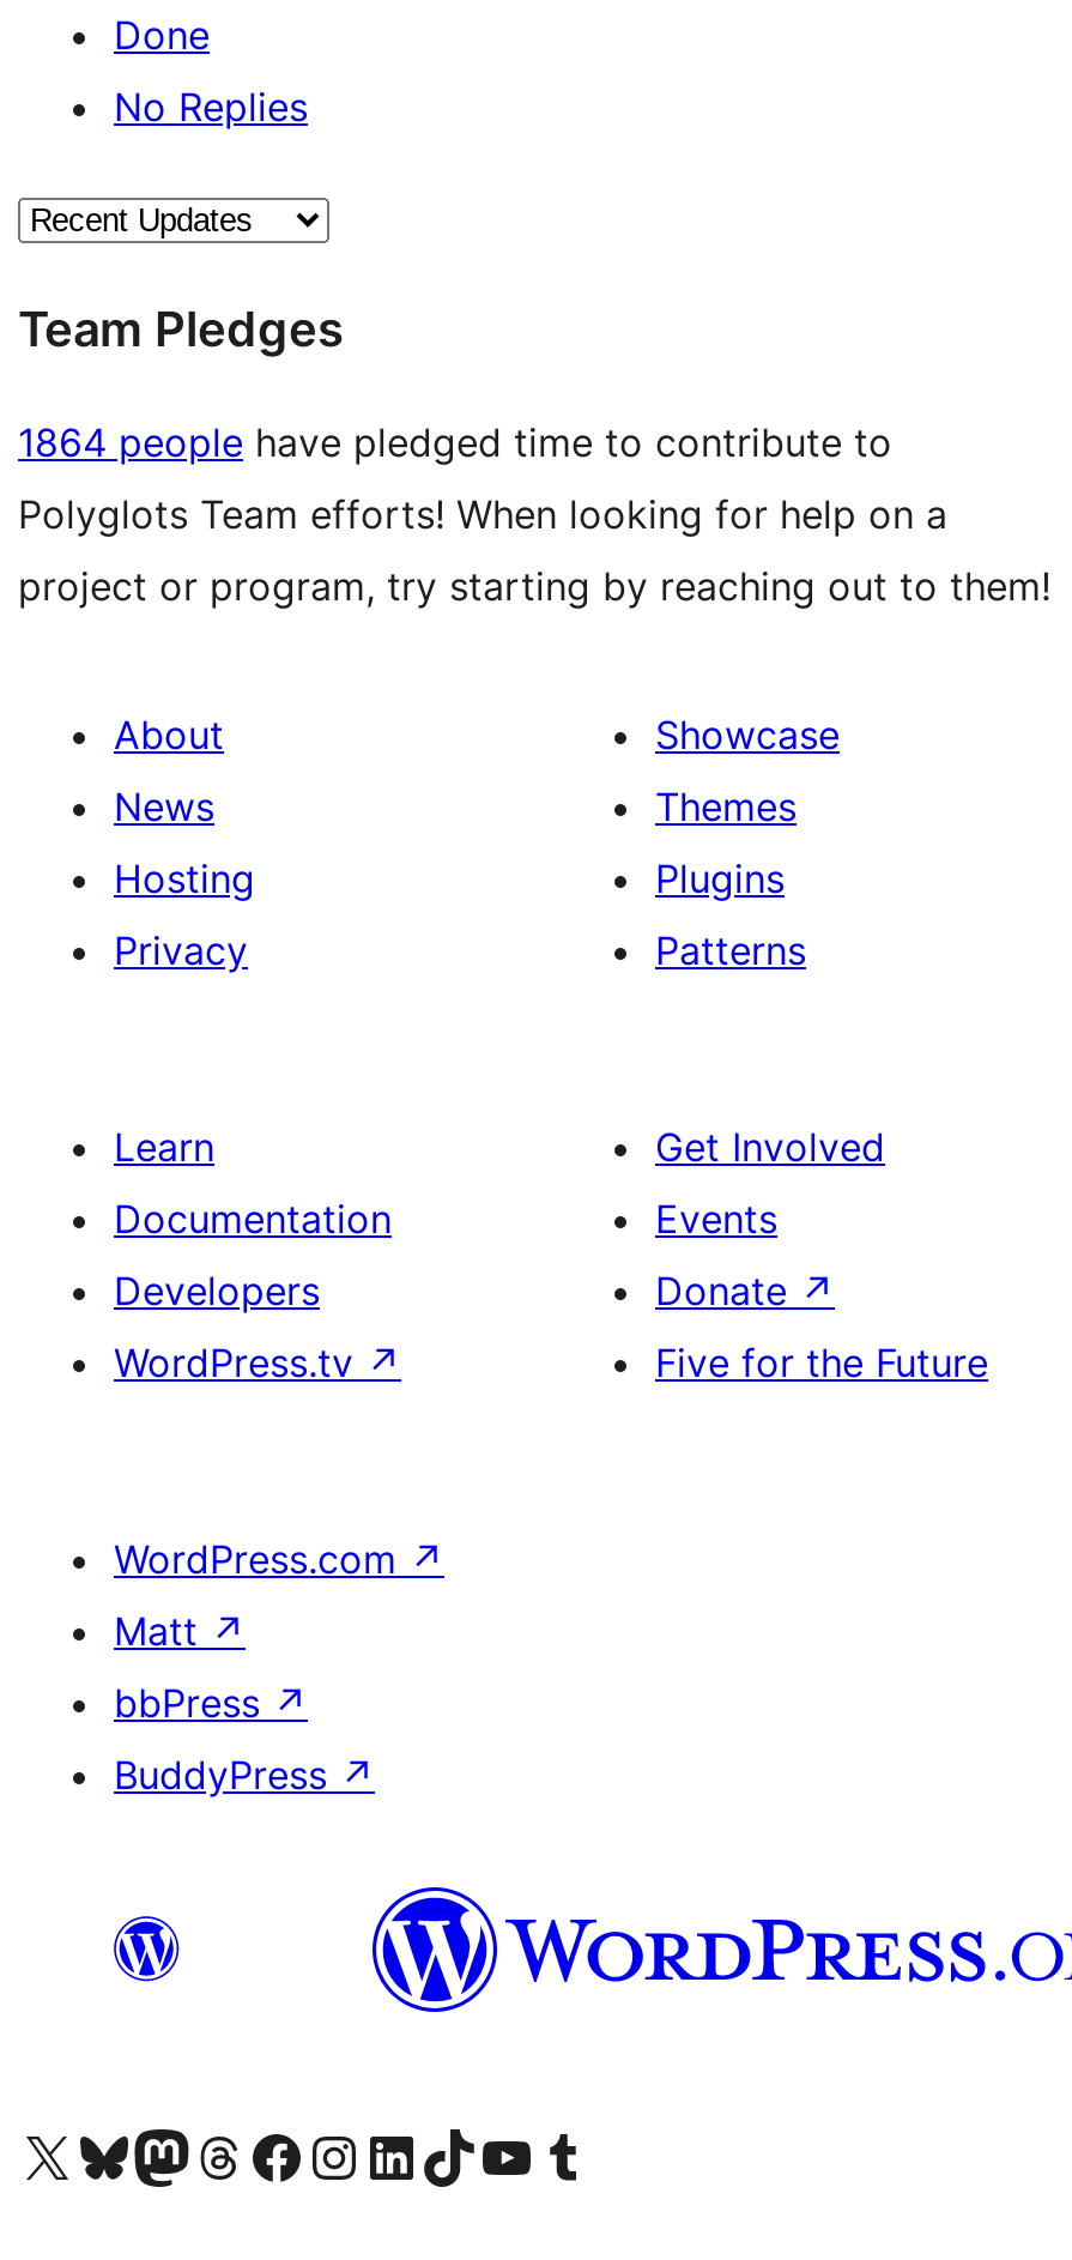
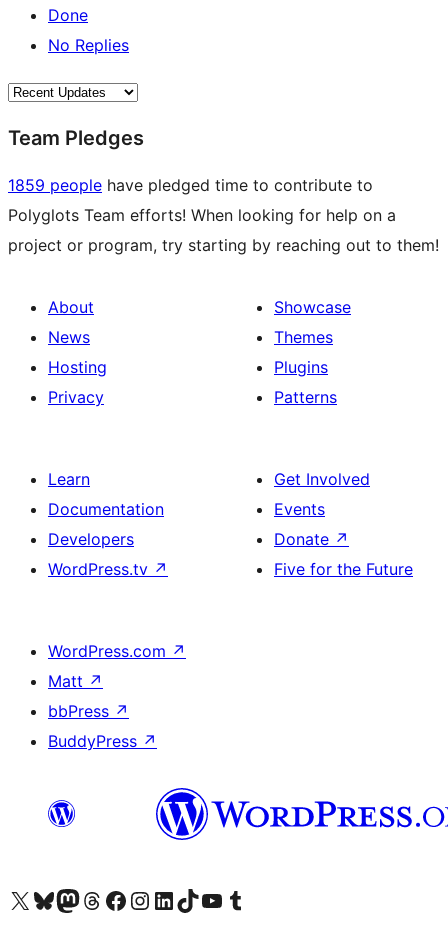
- 1864 people have pledged time to contribute to
+ 1859 people have pledged time to contribute to
